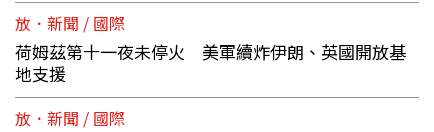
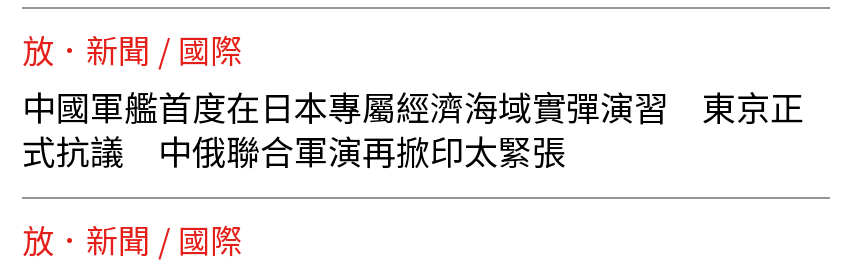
- 荷姆茲第十一夜未停火 美軍續炸伊朗、英國開放基
- 地支援
+ 中國軍艦首度在日本專屬經濟海域實彈演習 東京正
+ 式抗議 中俄聯合軍演再掀印太緊張
